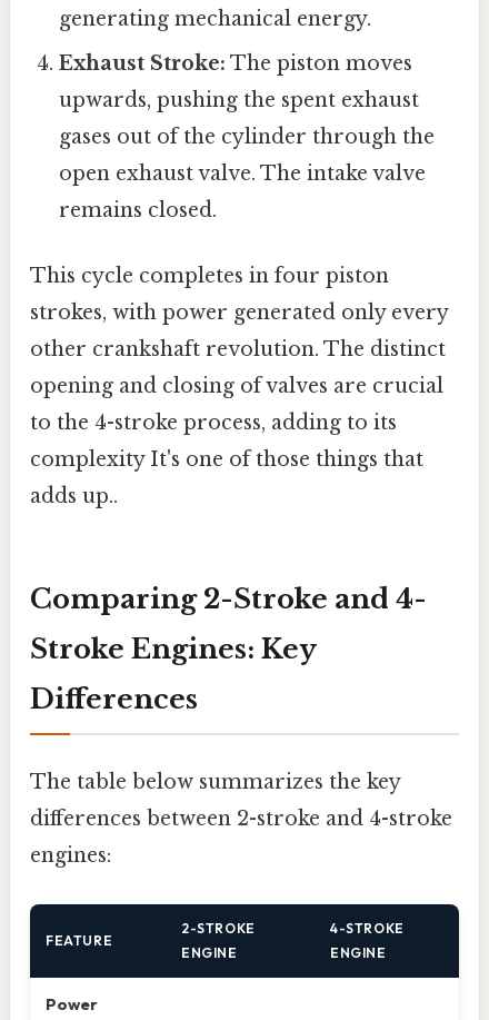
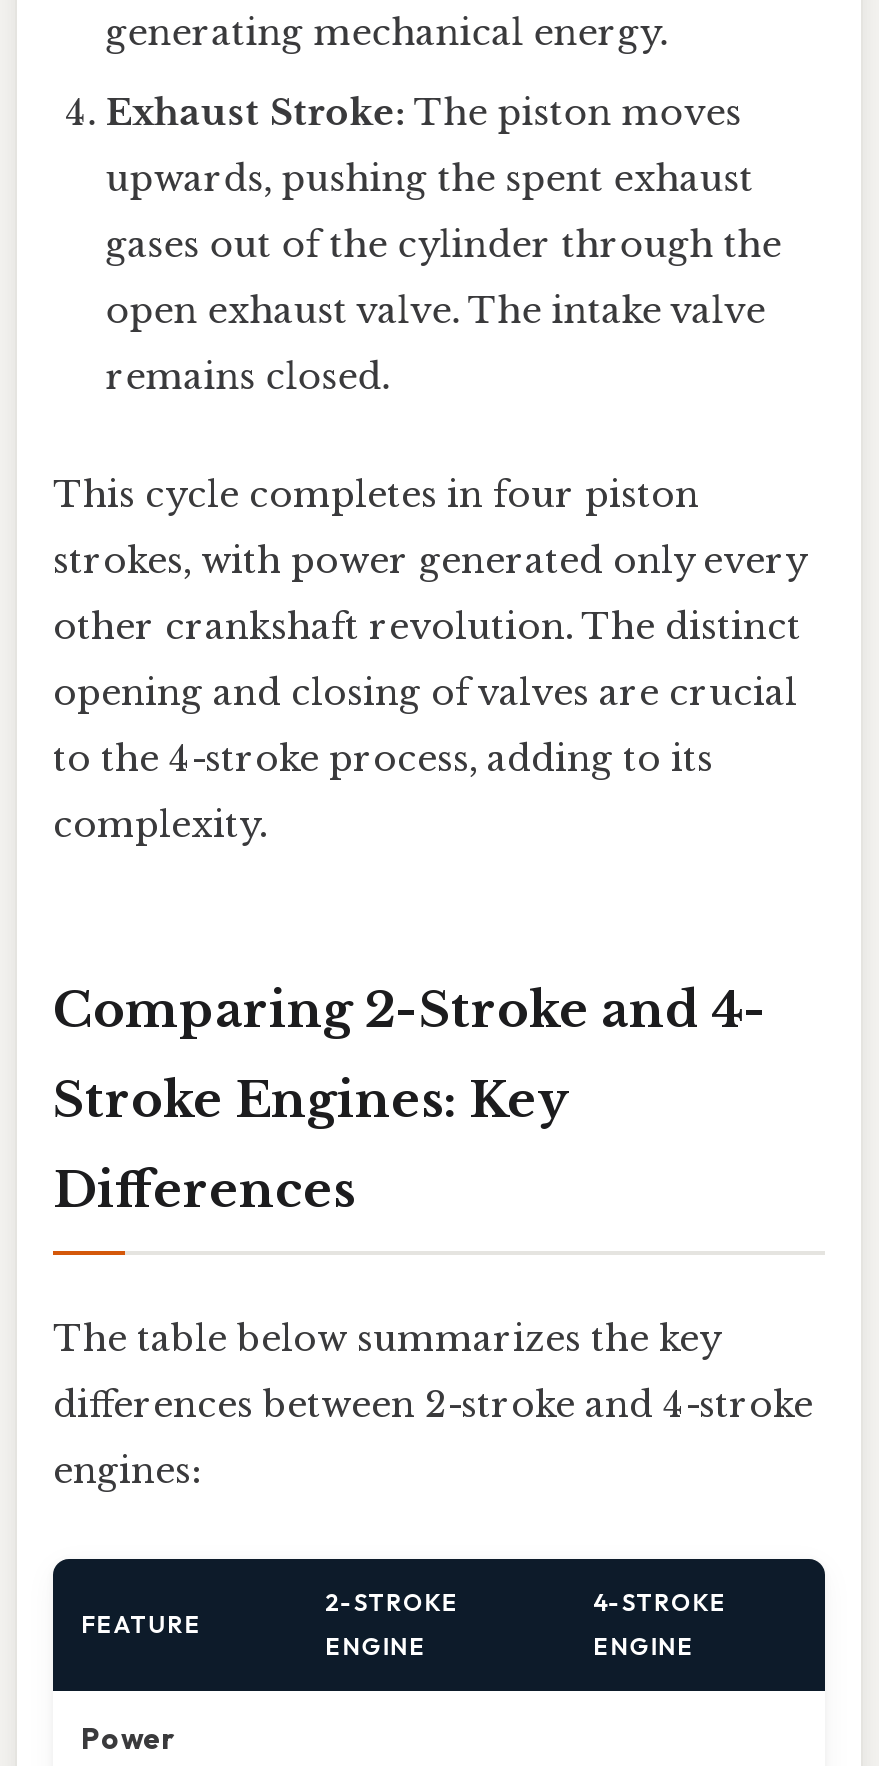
- complexity It's one of those things that
- adds up..
+ complexity.
